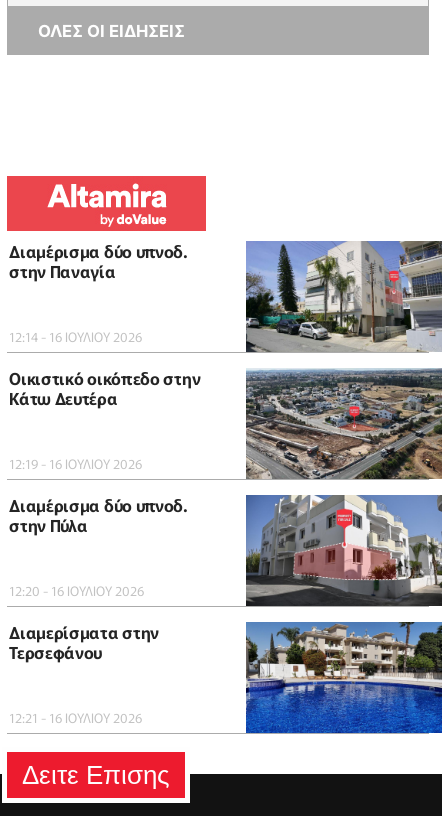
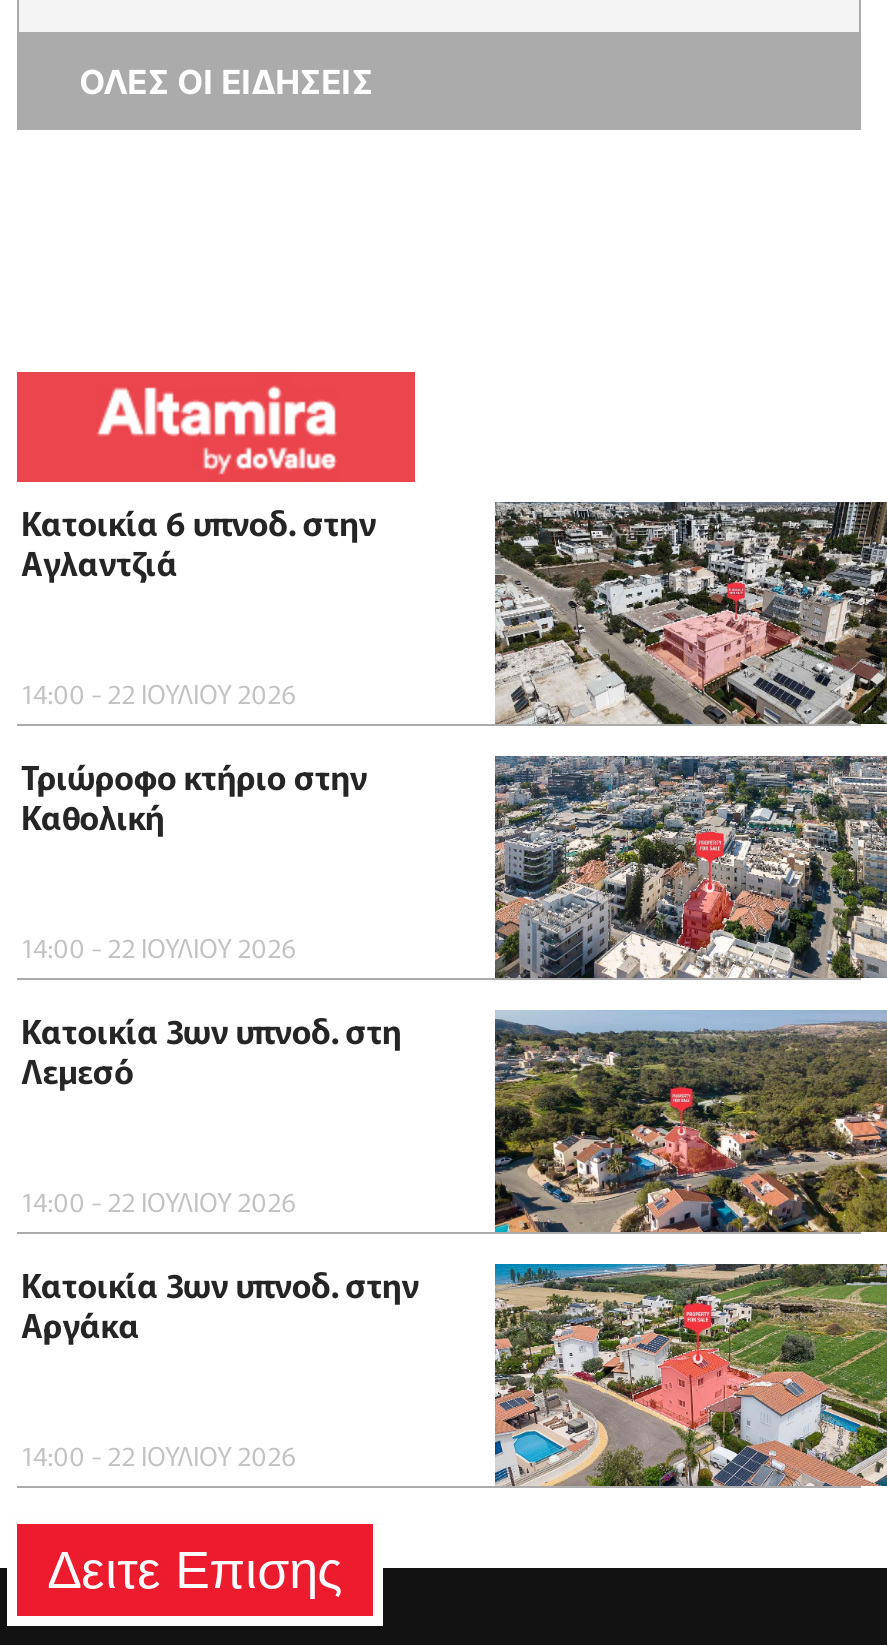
- Διαμέρισμα δύο υπνοδ.
- στην Παναγία
+ Κατοικία 6 υπνοδ. στην
+ Αγλαντζιά

- [image]
+ [image]

- 12:14 - 16 ΙΟΥΛΙΟΥ 2026
+ 14:00 - 22 ΙΟΥΛΙΟΥ 2026

- Οικιστικό οικόπεδο στην
- Κάτω Δευτέρα
+ Τριώροφο κτήριο στην
+ Καθολική

- [image]
+ [image]

- 12:19 - 16 ΙΟΥΛΙΟΥ 2026
+ 14:00 - 22 ΙΟΥΛΙΟΥ 2026

- Διαμέρισμα δύο υπνοδ.
- στην Πύλα
+ Κατοικία 3ων υπνοδ. στη
+ Λεμεσό

- [image]
+ [image]

- 12:20 - 16 ΙΟΥΛΙΟΥ 2026
+ 14:00 - 22 ΙΟΥΛΙΟΥ 2026

- Διαμερίσματα στην
- Τερσεφάνου
+ Κατοικία 3ων υπνοδ. στην
+ Αργάκα

- [image]
+ [image]

- 12:21 - 16 ΙΟΥΛΙΟΥ 2026
+ 14:00 - 22 ΙΟΥΛΙΟΥ 2026
